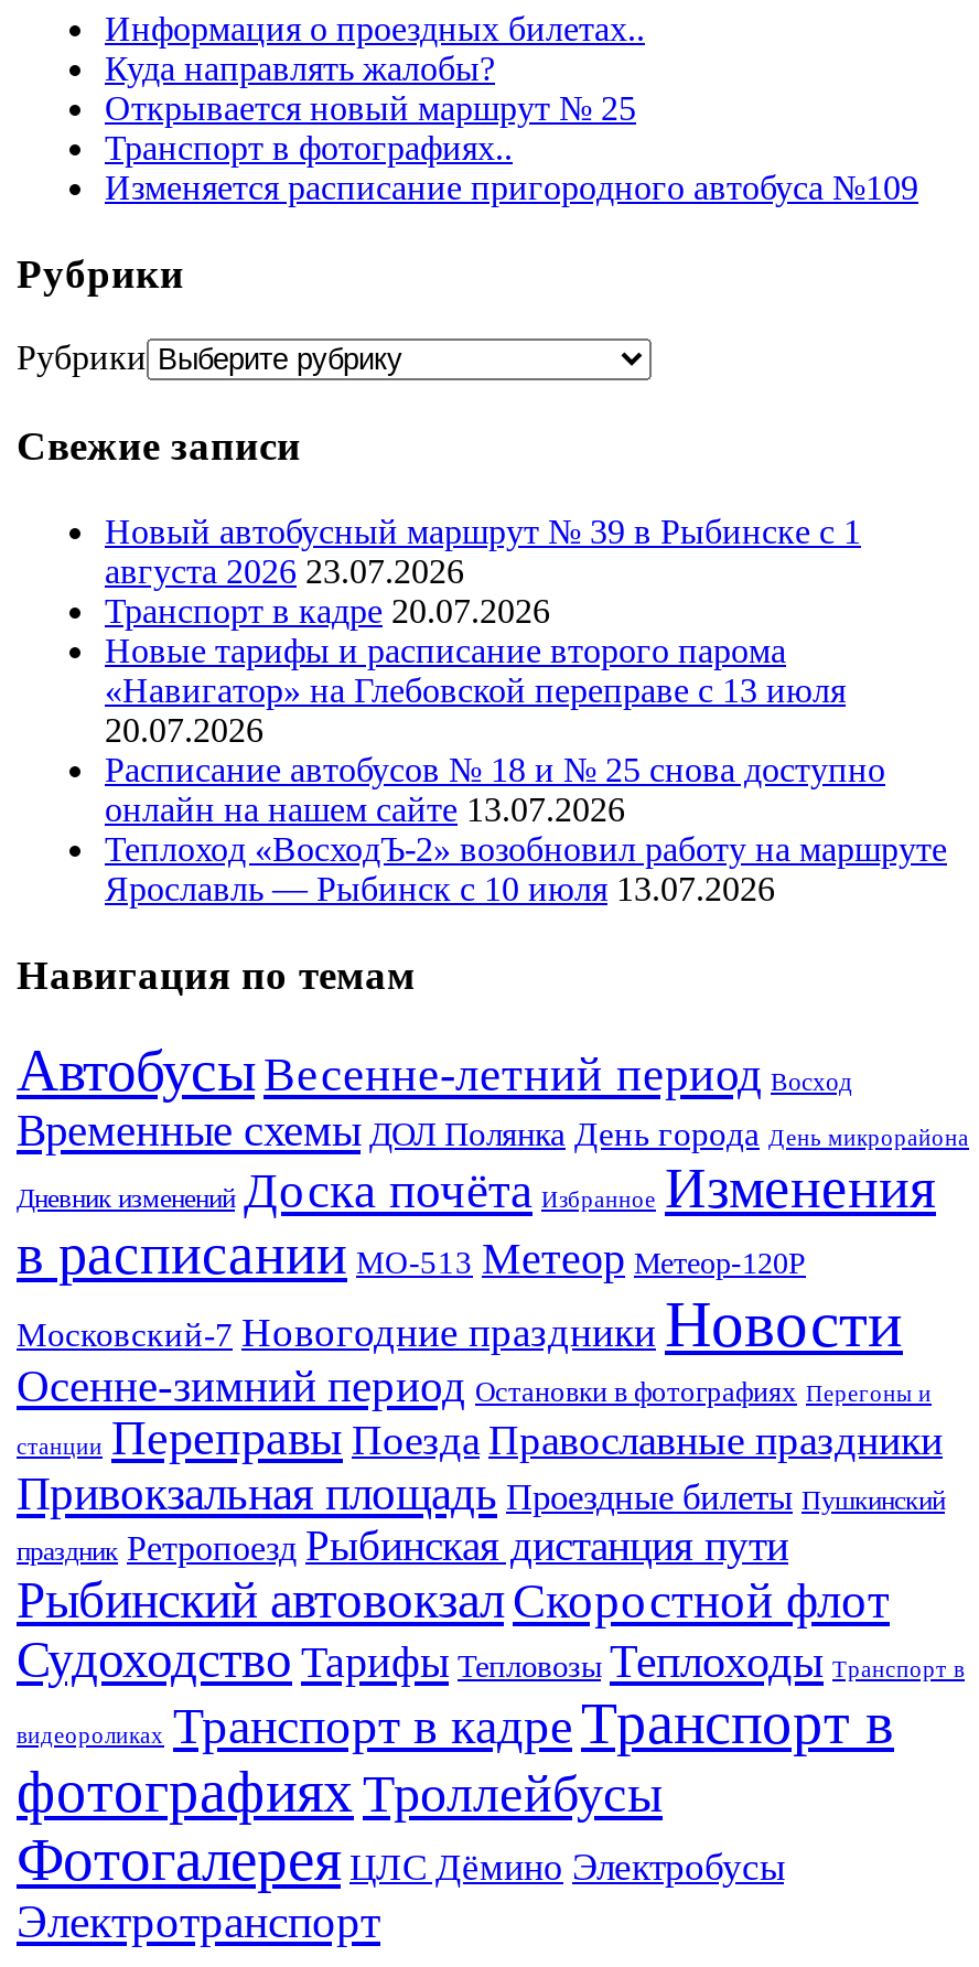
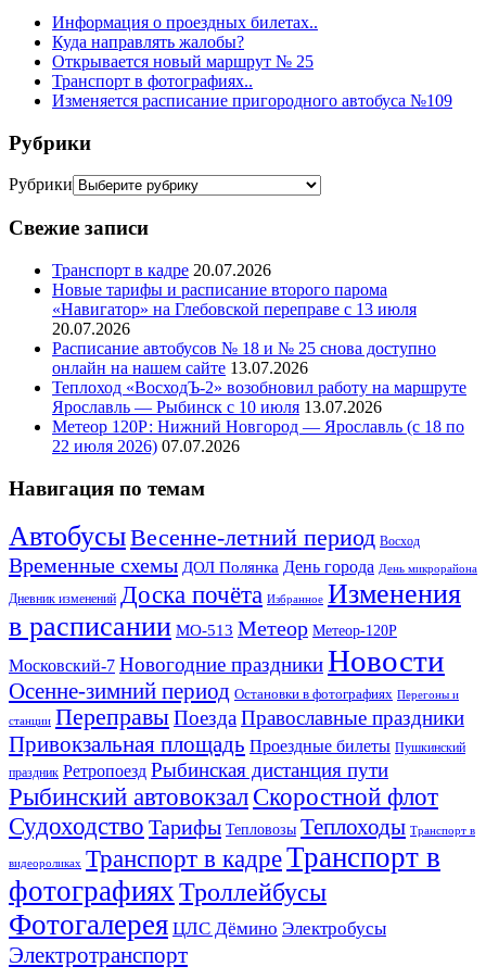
- Новый автобусный маршрут № 39 в Рыбинске с 1
- августа 2026 23.07.2026

moved up: Транспорт в кадре 20.07.2026 | Новые тарифы и расписание второго парома | «Навигатор» на Глебовской переправе с 13 июля | 20.07.2026 | Расписание автобусов № 18 и № 25 снова доступно | онлайн на нашем сайте 13.07.2026 | Теплоход «ВосходЪ-2» возобновил работу на маршруте | Ярославль — Рыбинск с 10 июля 13.07.2026

+ Метеор 120Р: Нижний Новгород — Ярославль (с 18 по
+ 22 июля 2026) 07.07.2026
